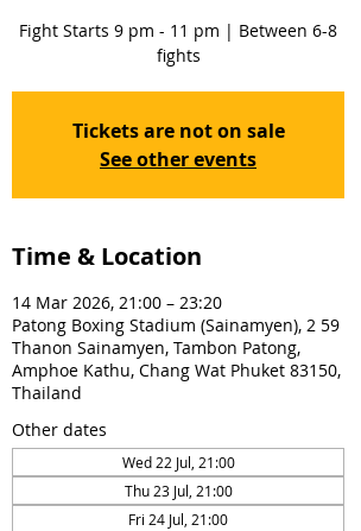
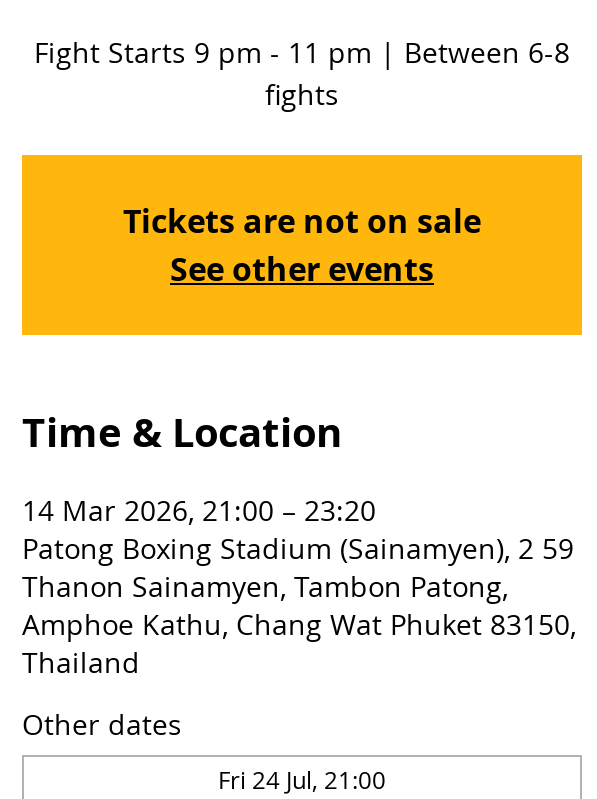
- Wed 22 Jul, 21:00
- Thu 23 Jul, 21:00
